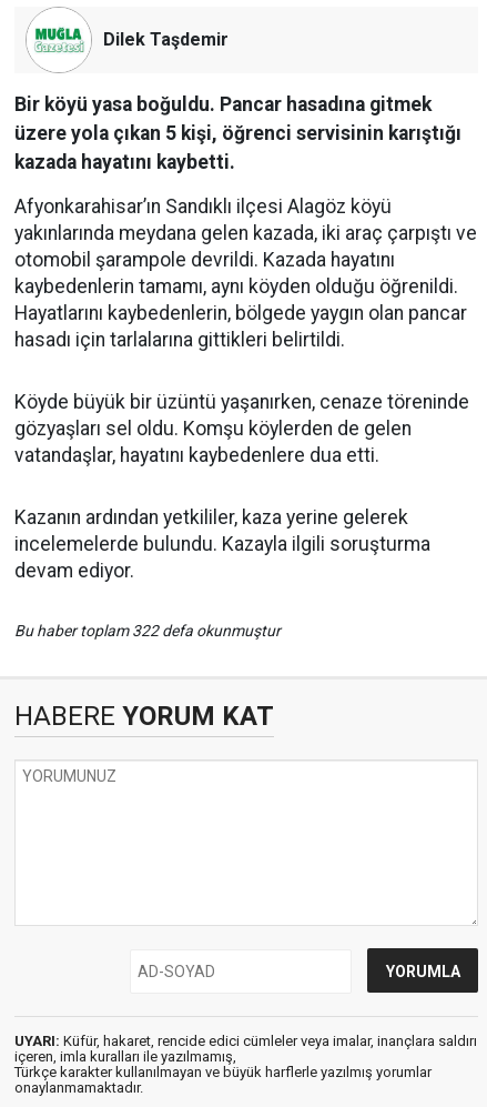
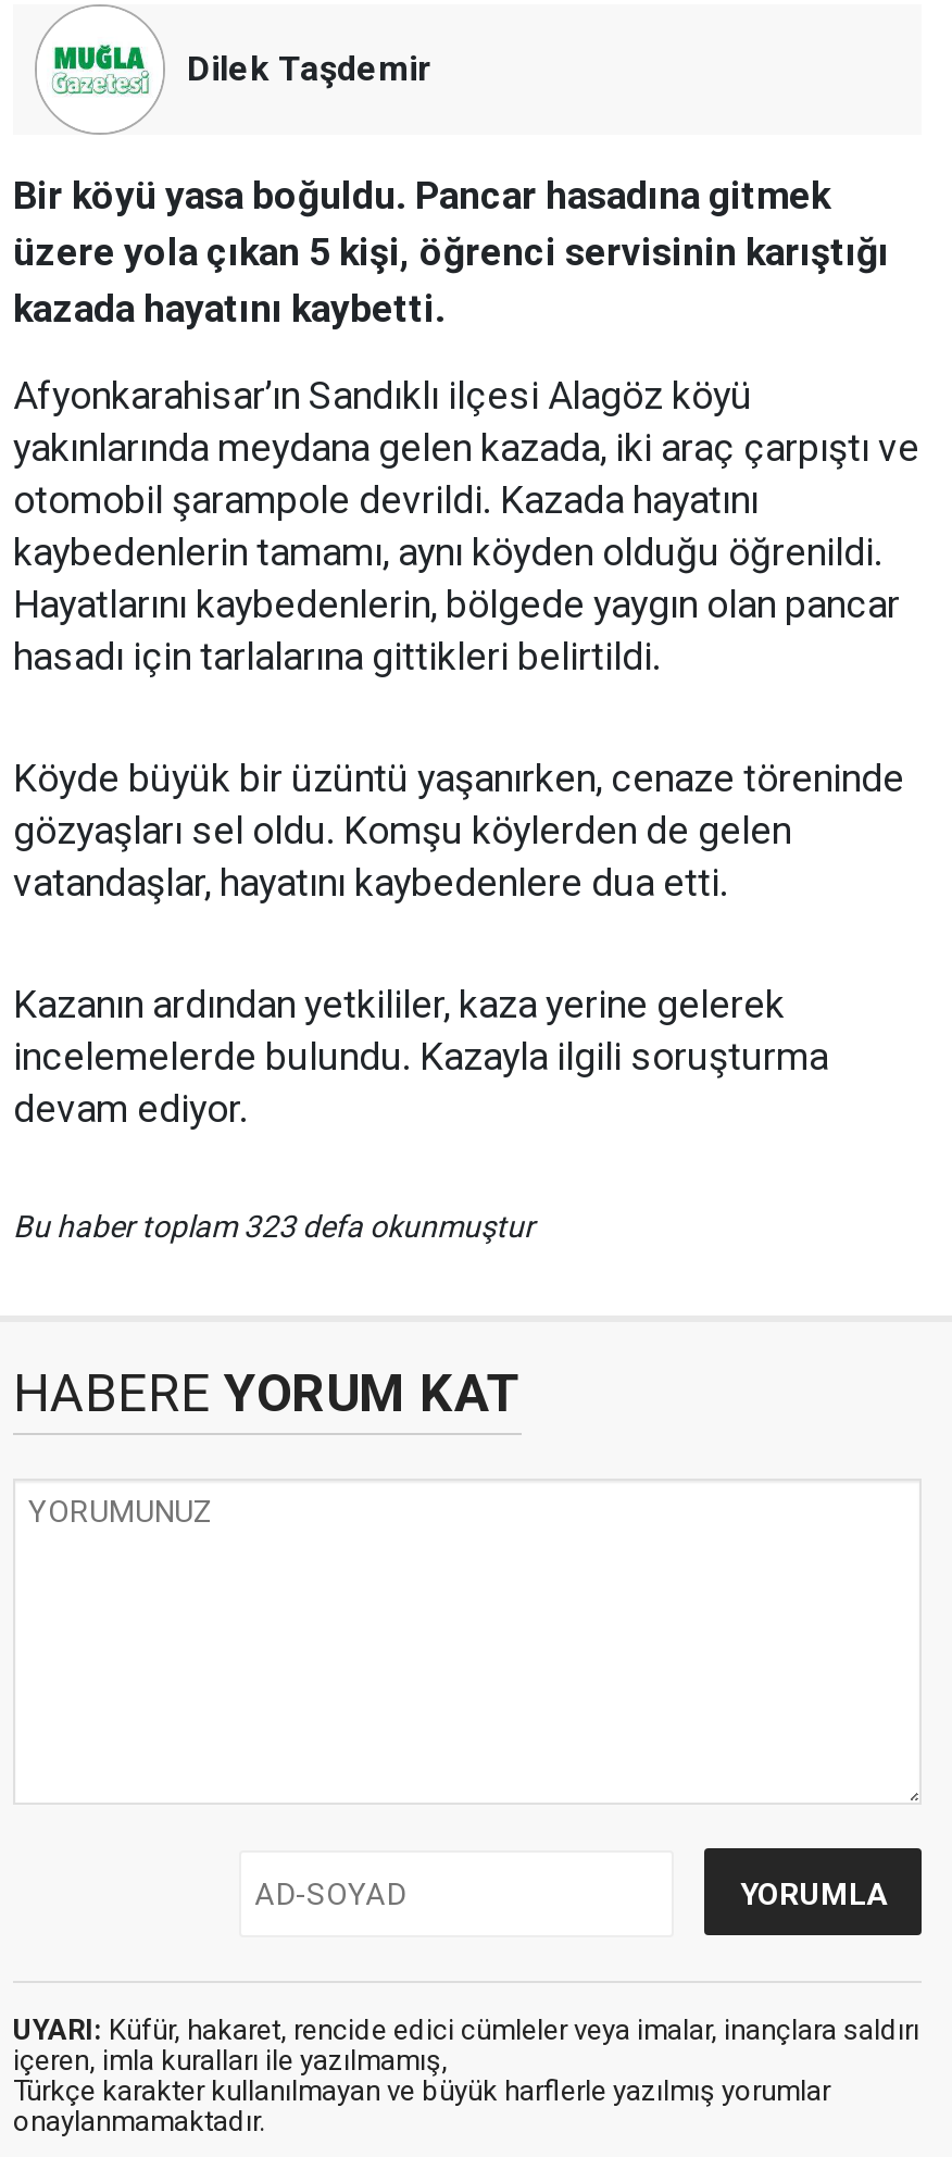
- Bu haber toplam 322 defa okunmuştur
+ Bu haber toplam 323 defa okunmuştur
